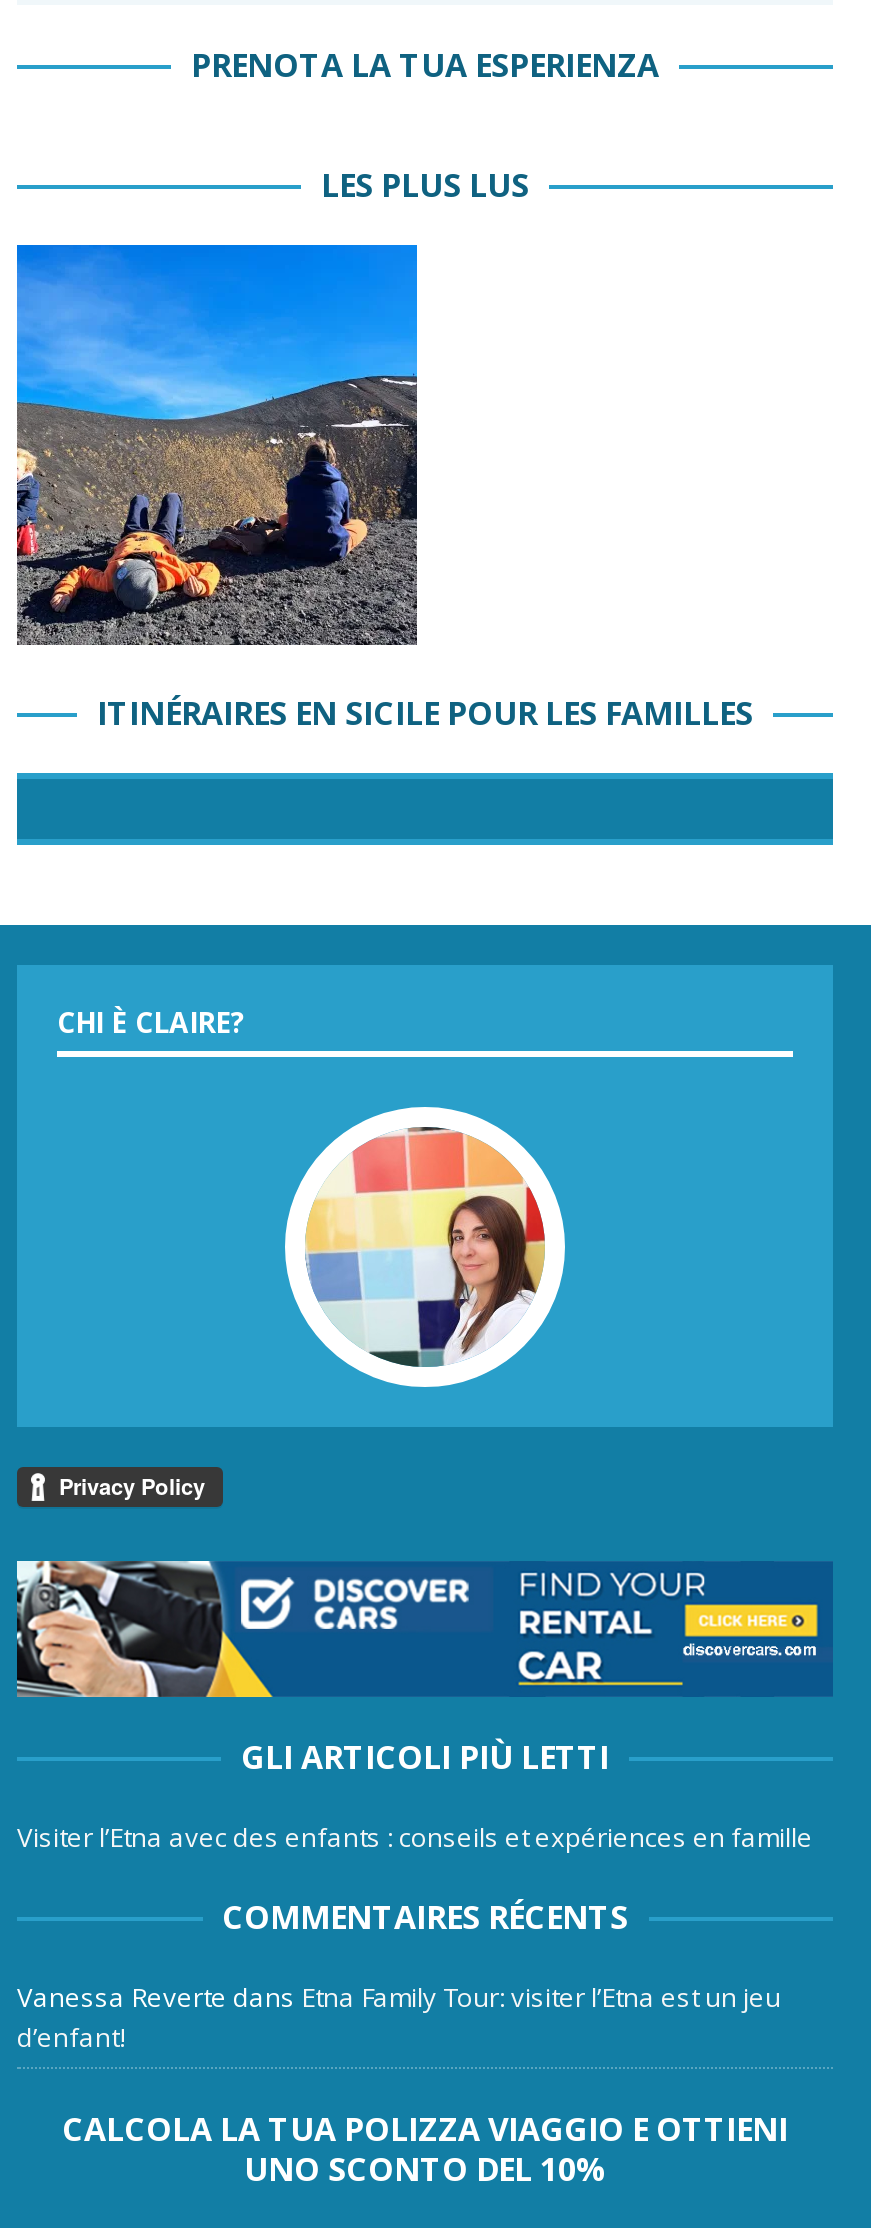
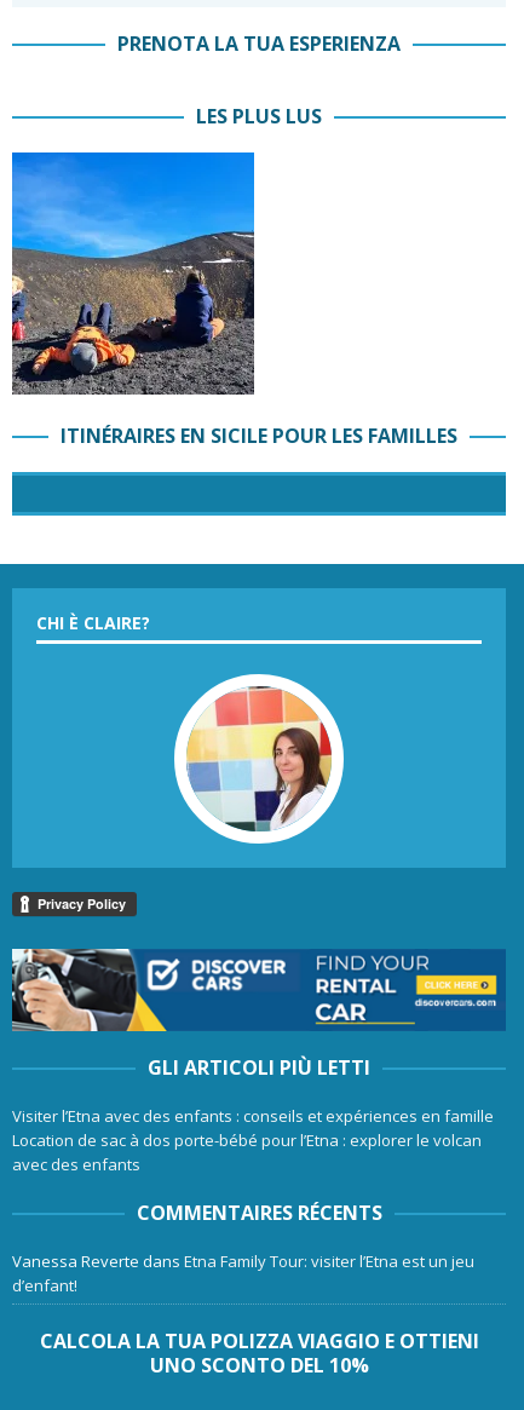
+ Location de sac à dos porte-bébé pour l’Etna : explorer le volcan
+ avec des enfants
